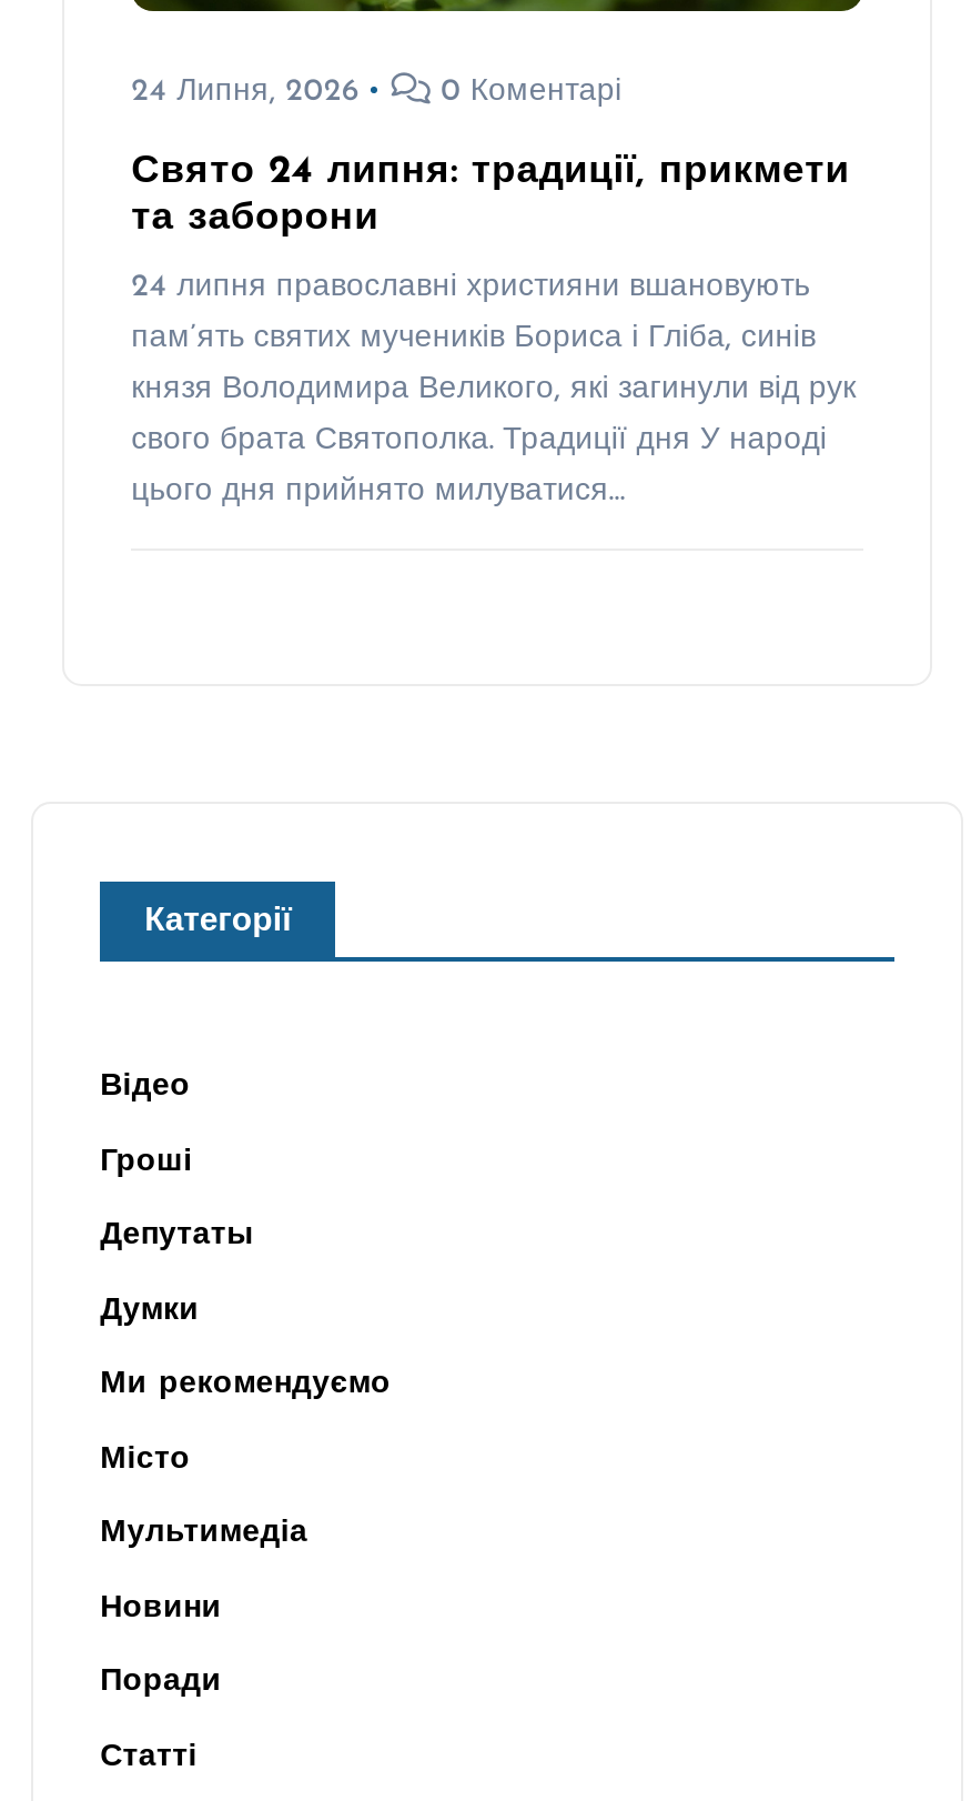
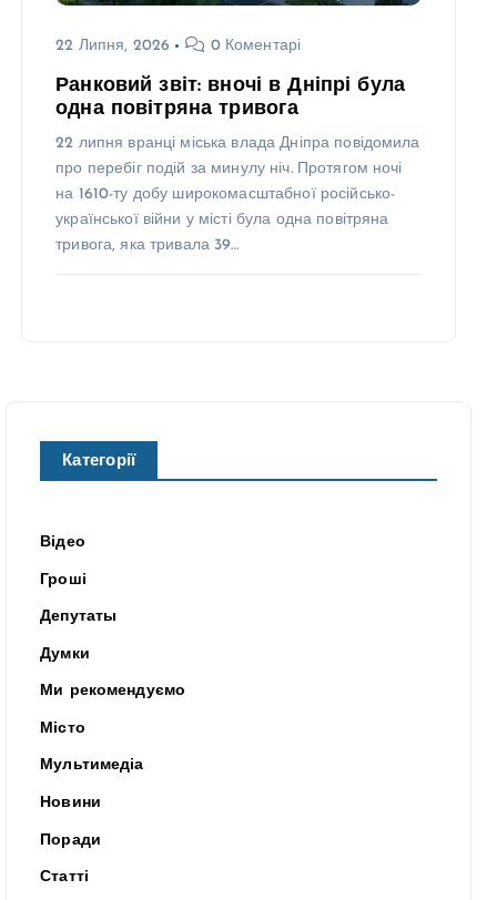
- 24 Липня, 2026
+ 22 Липня, 2026

- Свято 24 липня: традиції, прикмети
- та заборони
+ Ранковий звіт: вночі в Дніпрі була
+ одна повітряна тривога

- 24 липня православні християни вшановують
+ 22 липня вранці міська влада Дніпра повідомила

- пам’ять святих мучеників Бориса і Гліба, синів
+ про перебіг подій за минулу ніч. Протягом ночі

- князя Володимира Великого, які загинули від рук
+ на 1610-ту добу широкомасштабної російсько-

- свого брата Святополка. Традиції дня У народі
+ української війни у місті була одна повітряна

- цього дня прийнято милуватися…
+ тривога, яка тривала 39…
